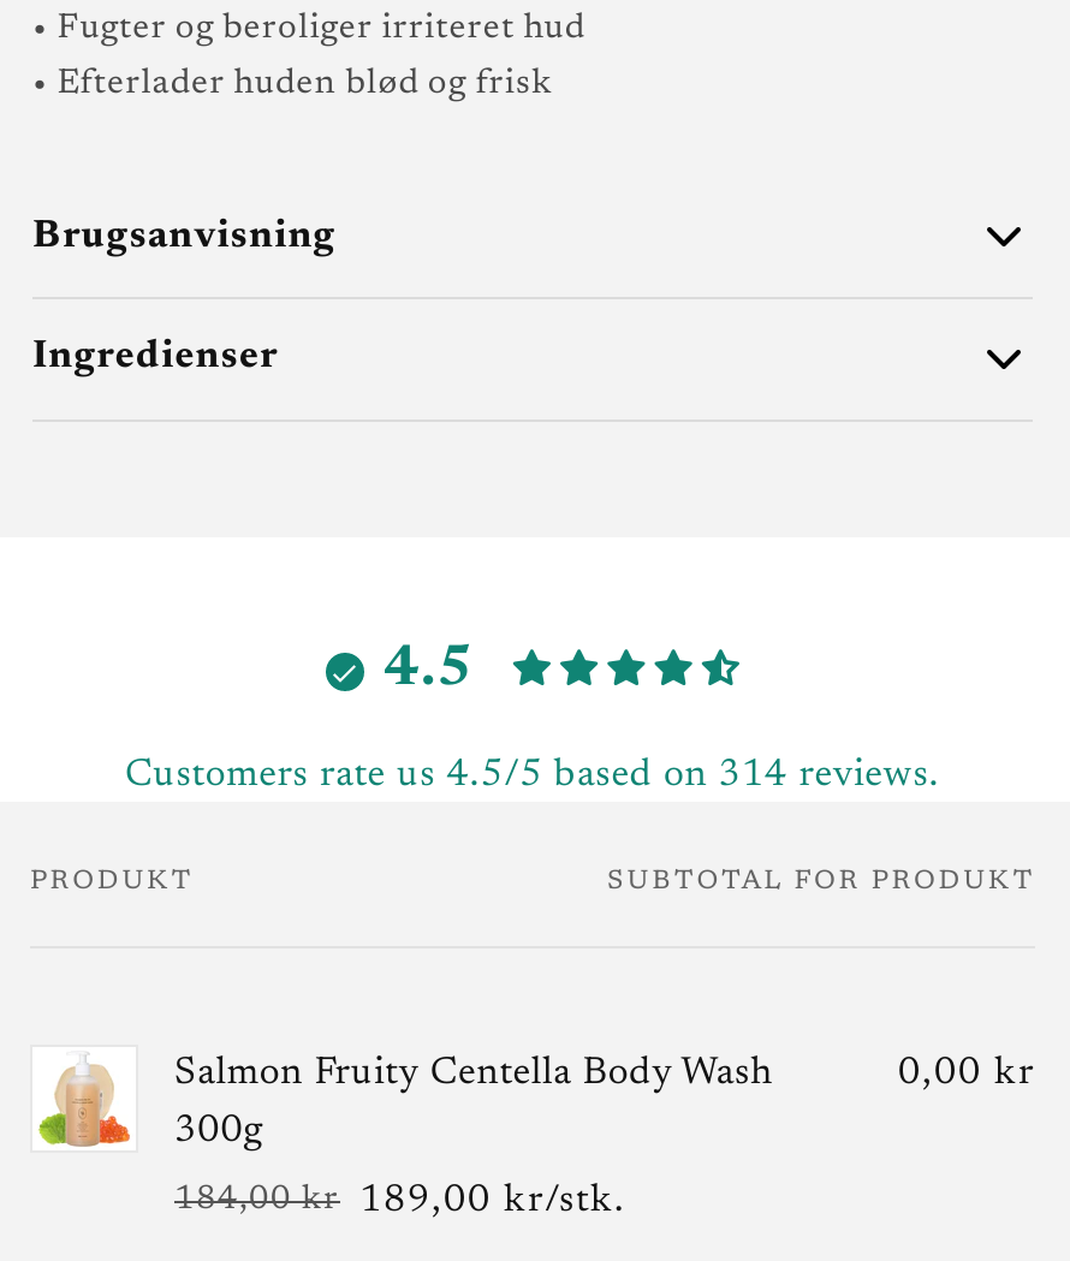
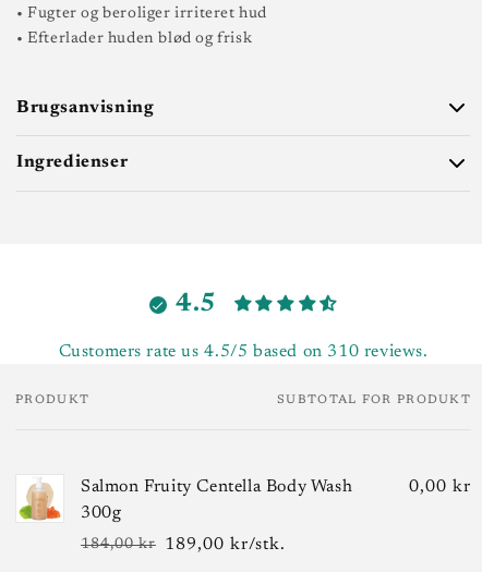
- Customers rate us 4.5/5 based on 314 reviews.
+ Customers rate us 4.5/5 based on 310 reviews.
